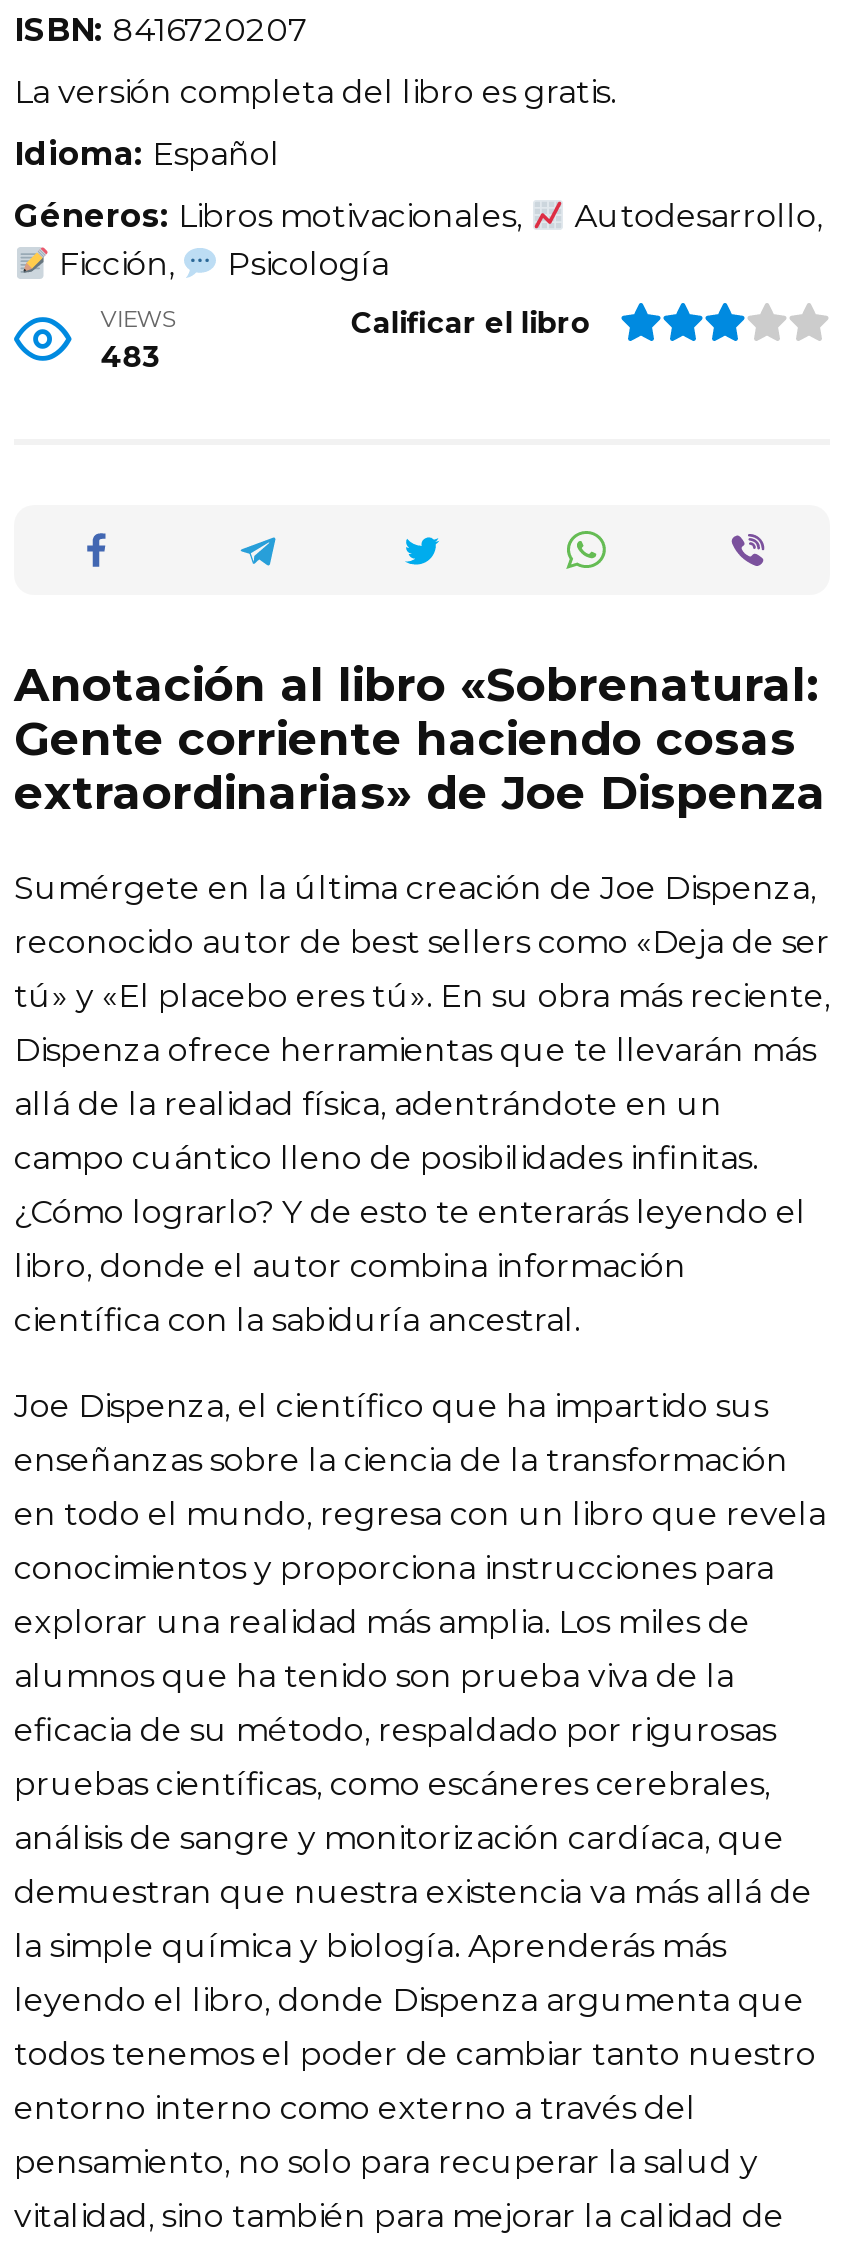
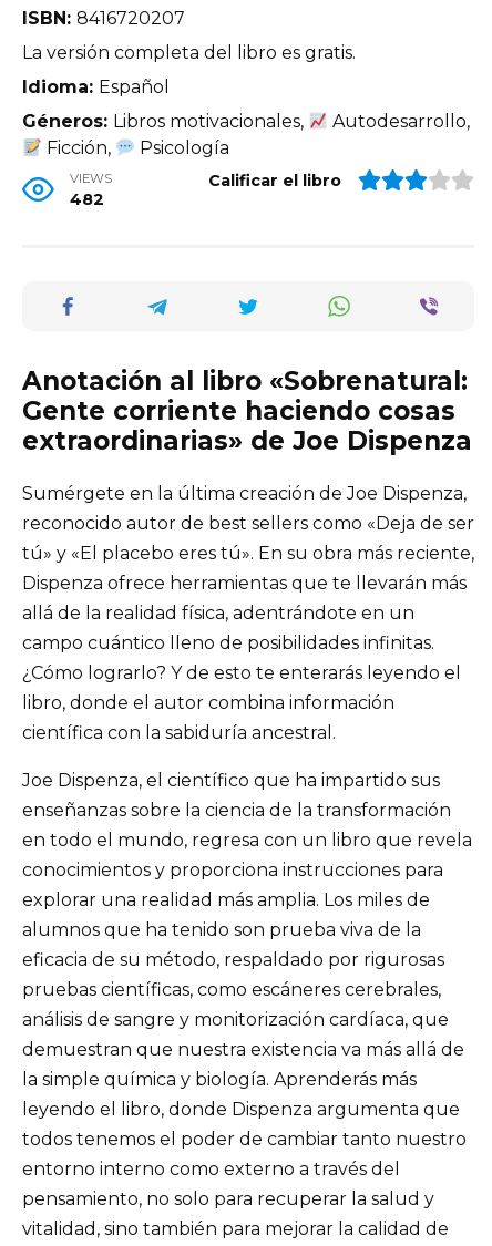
- 483
+ 482
